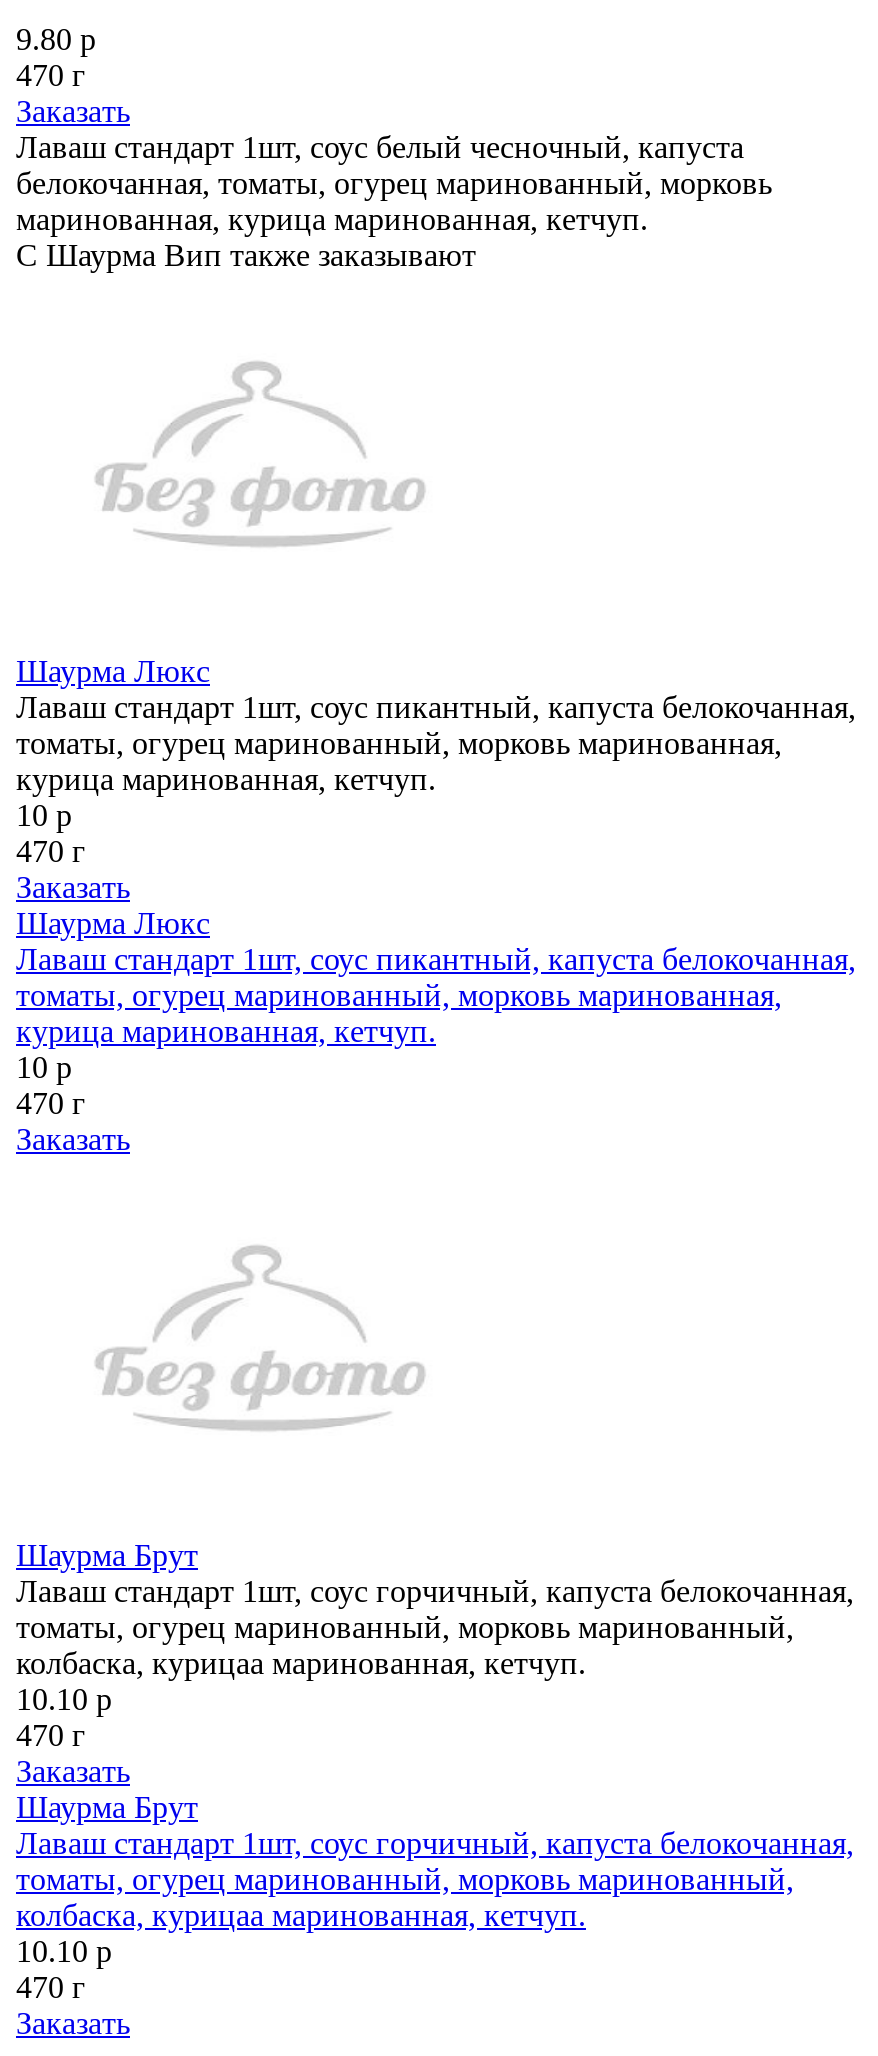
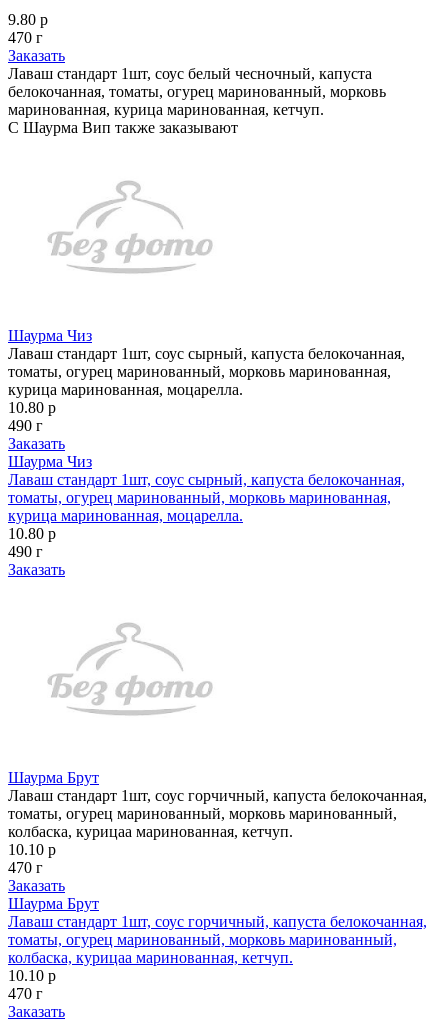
- Шаурма Люкс
+ Шаурма Чиз

- Лаваш стандарт 1шт, соус пикантный, капуста белокочанная,
+ Лаваш стандарт 1шт, соус сырный, капуста белокочанная,

- курица маринованная, кетчуп.
+ курица маринованная, моцарелла.

- 10 р
+ 10.80 р

- 470 г
+ 490 г

- Шаурма Люкс
+ Шаурма Чиз

- Лаваш стандарт 1шт, соус пикантный, капуста белокочанная,
+ Лаваш стандарт 1шт, соус сырный, капуста белокочанная,

- курица маринованная, кетчуп.
+ курица маринованная, моцарелла.

- 10 р
+ 10.80 р

- 470 г
+ 490 г
